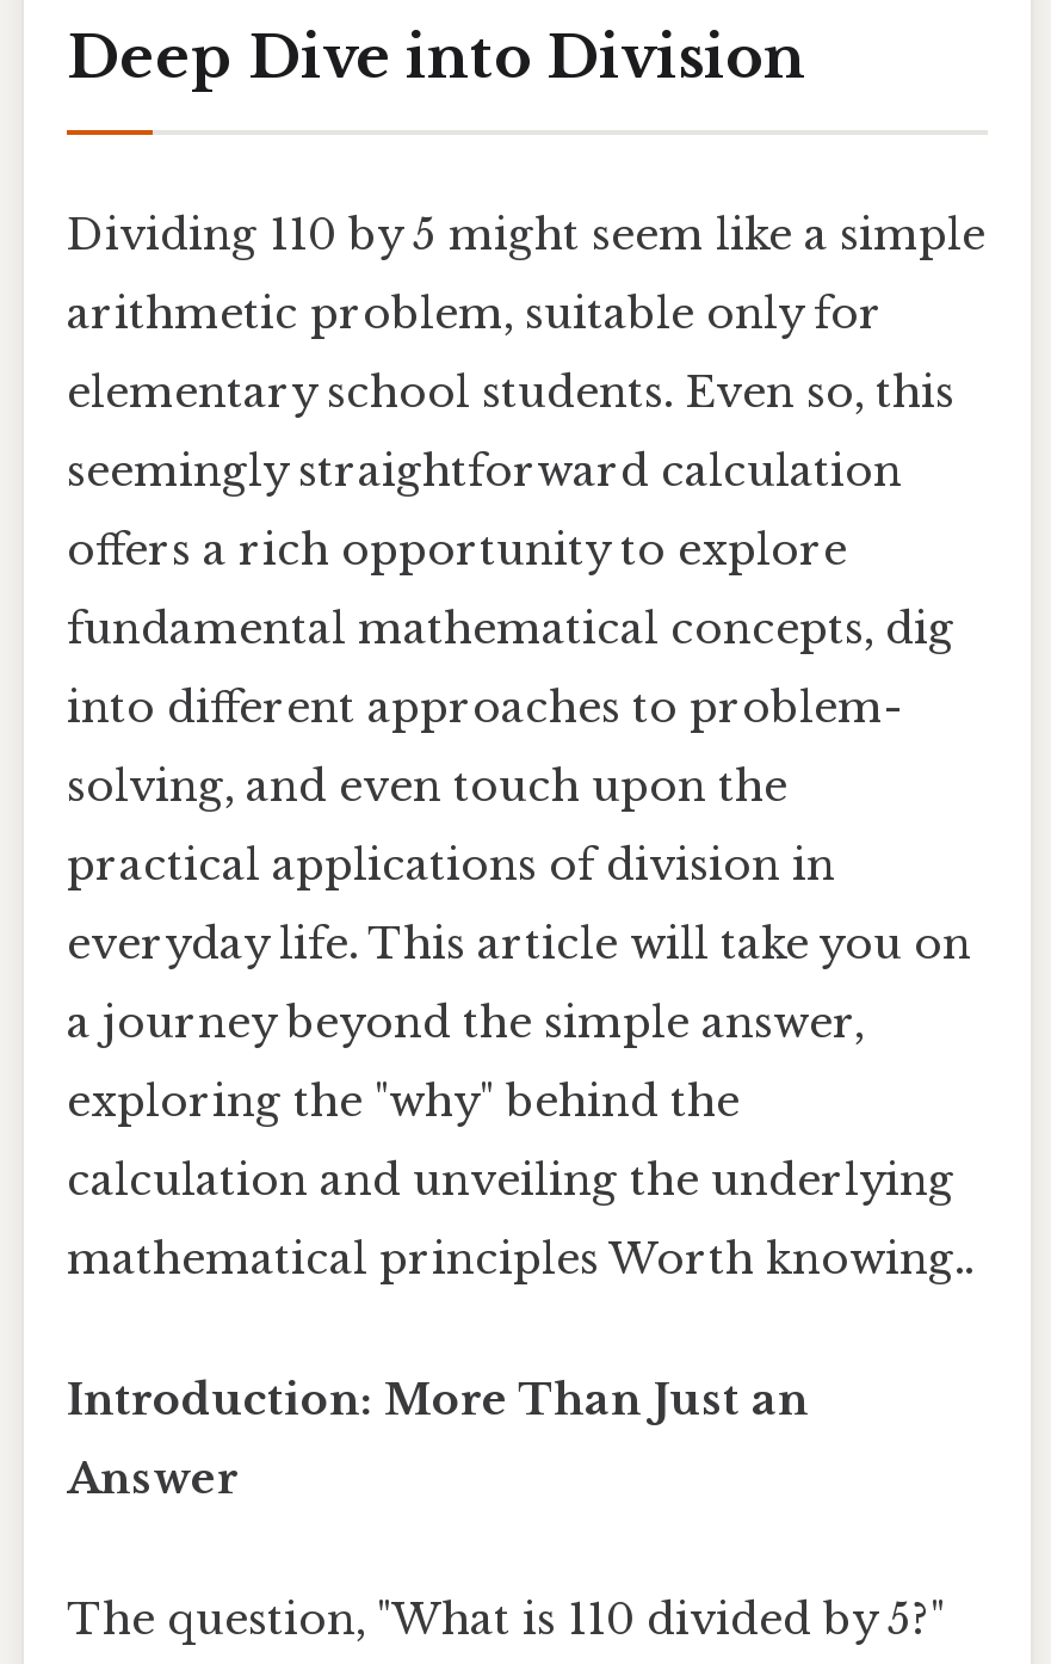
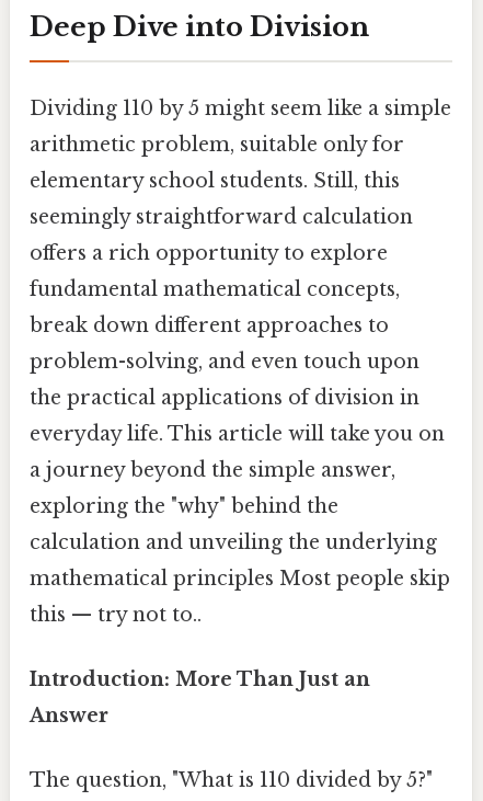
- elementary school students. Even so, this
+ elementary school students. Still, this

- fundamental mathematical concepts, dig
+ fundamental mathematical concepts,

- into different approaches to problem-
+ break down different approaches to

- solving, and even touch upon the
+ problem-solving, and even touch upon

- practical applications of division in
+ the practical applications of division in

- mathematical principles Worth knowing..
+ mathematical principles Most people skip
+ this — try not to..
